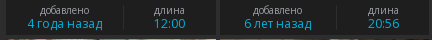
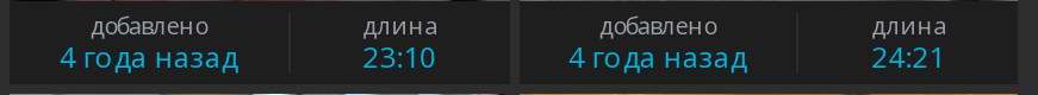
- 12:00
+ 23:10

- 6 лет назад
+ 4 года назад

- 20:56
+ 24:21
